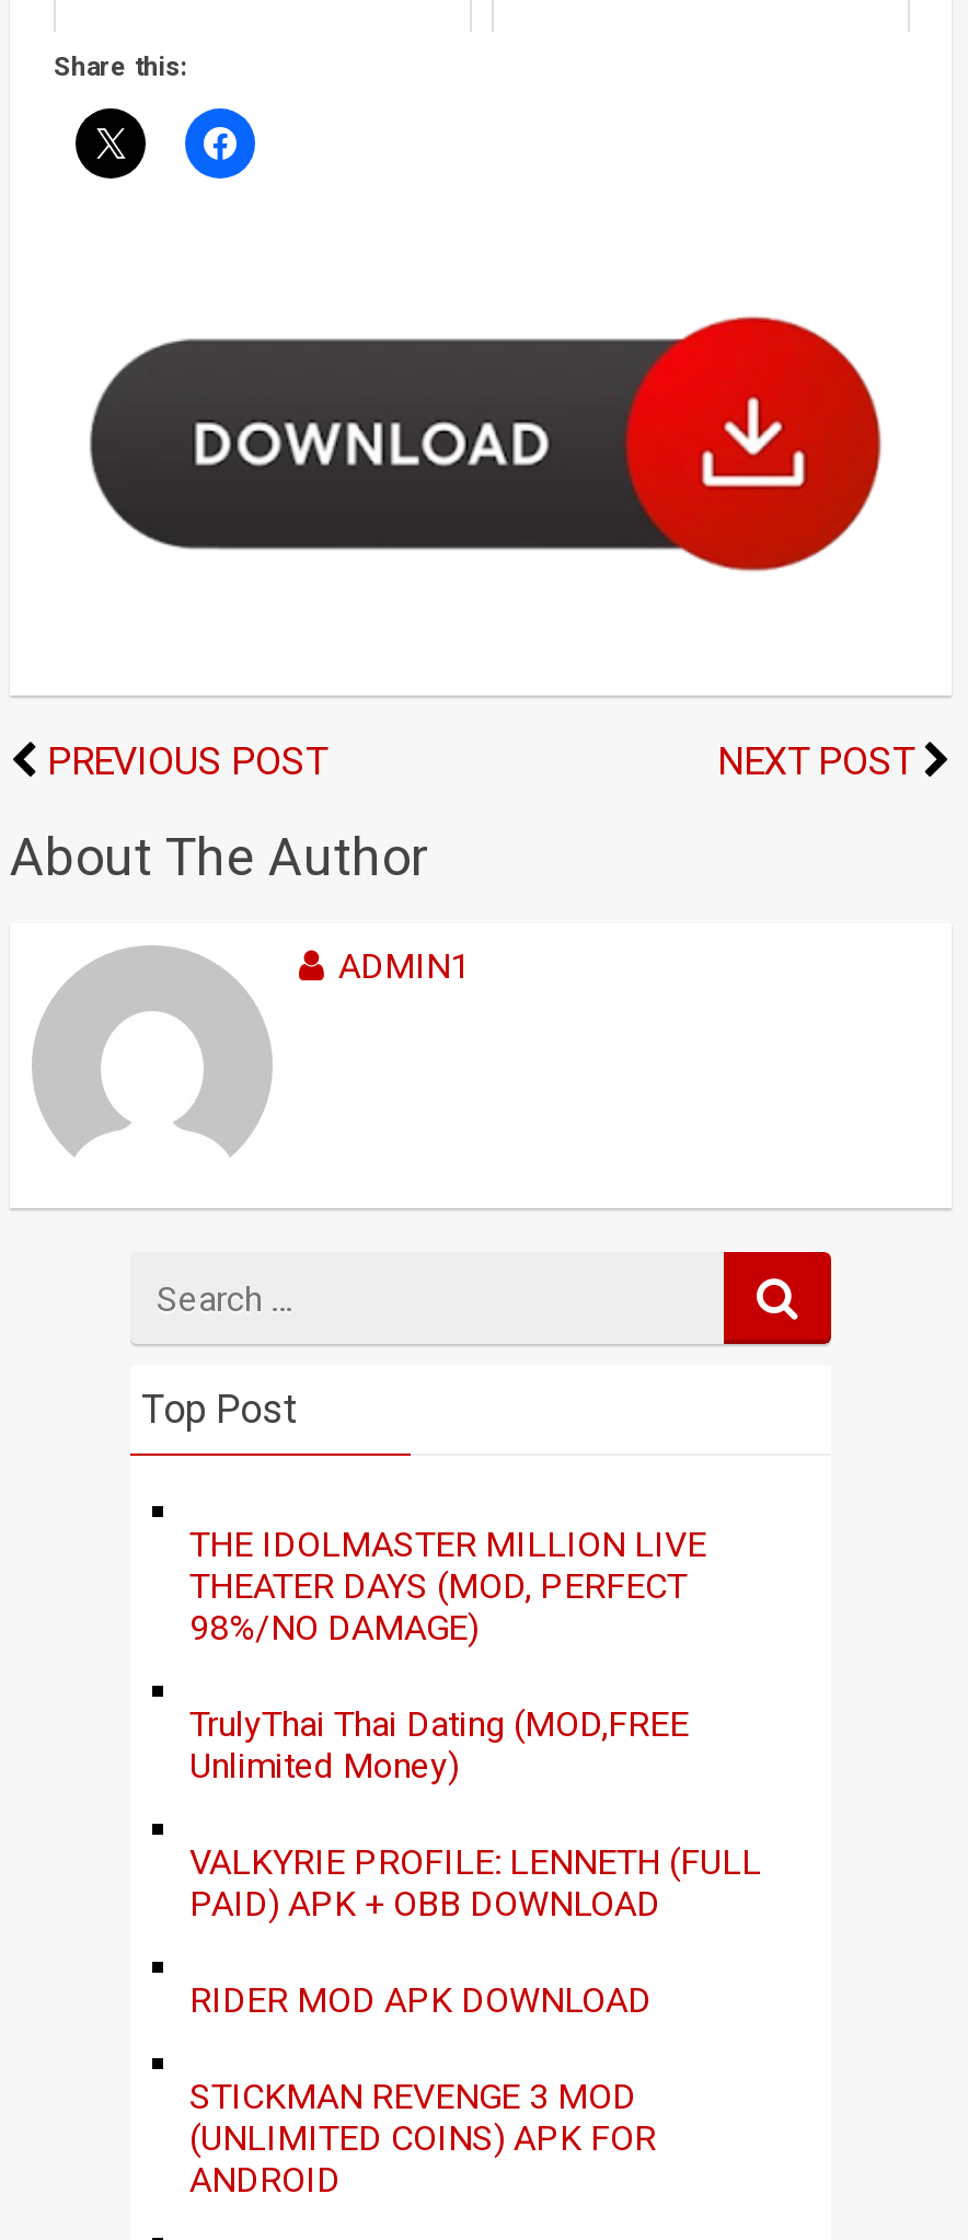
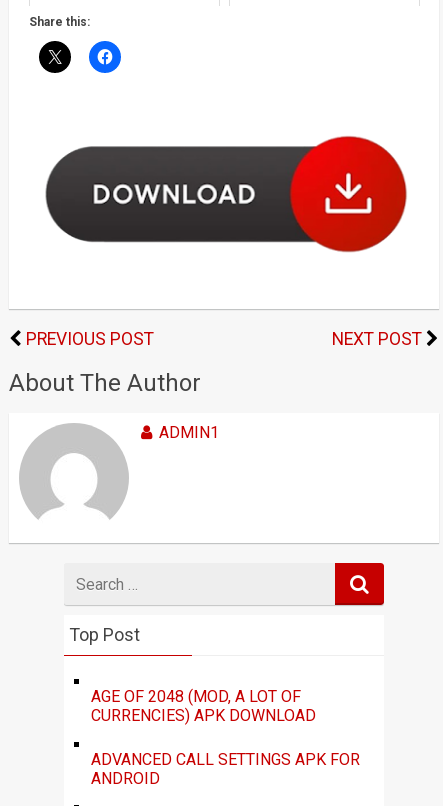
- THE IDOLMASTER MILLION LIVE
- THEATER DAYS (MOD, PERFECT
- 98%/NO DAMAGE)
- TrulyThai Thai Dating (MOD,FREE
- Unlimited Money)
- VALKYRIE PROFILE: LENNETH (FULL
- PAID) APK + OBB DOWNLOAD
- RIDER MOD APK DOWNLOAD
- STICKMAN REVENGE 3 MOD
- (UNLIMITED COINS) APK FOR
+ AGE OF 2048 (MOD, A LOT OF
+ CURRENCIES) APK DOWNLOAD
+ ADVANCED CALL SETTINGS APK FOR
